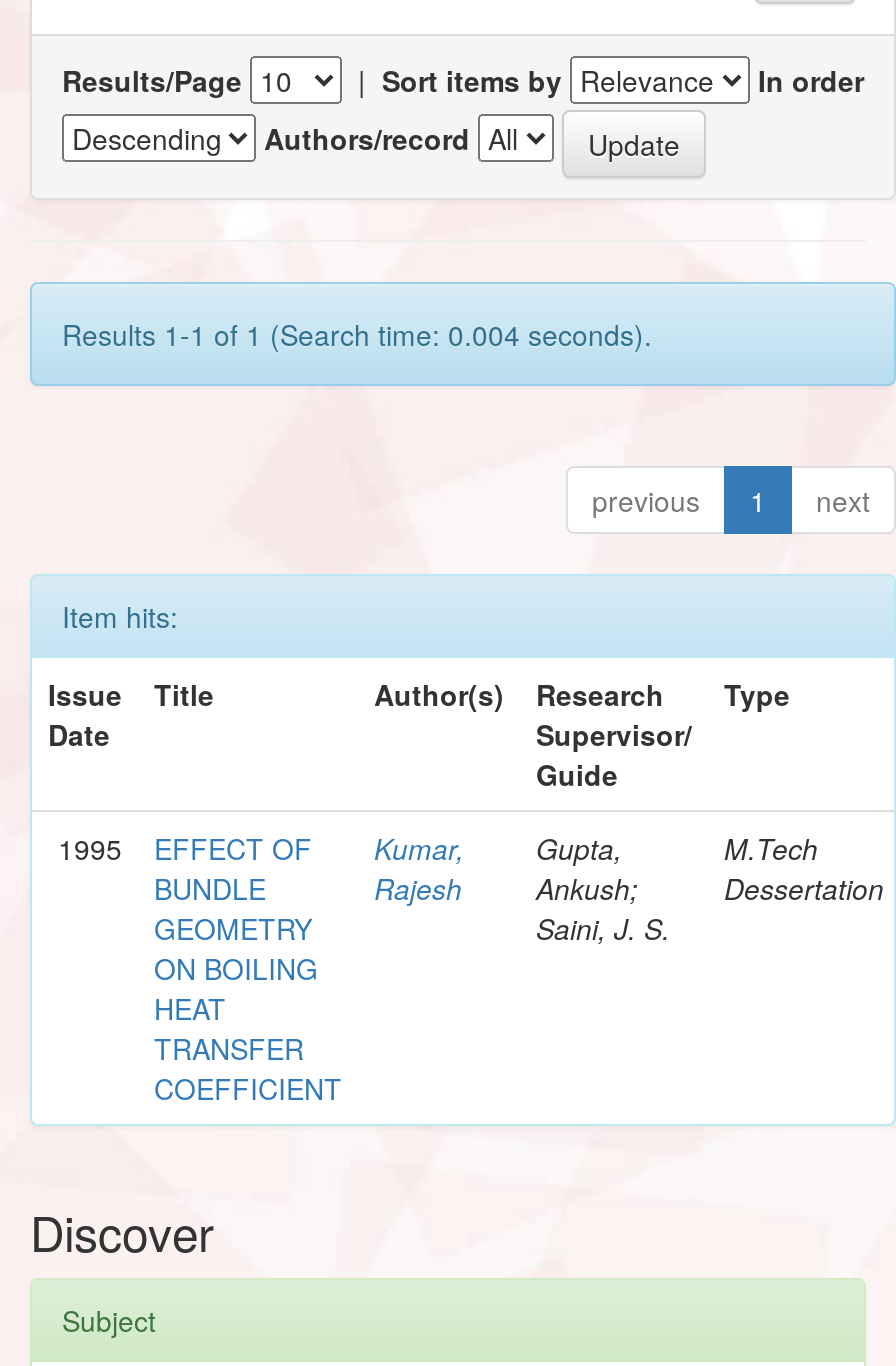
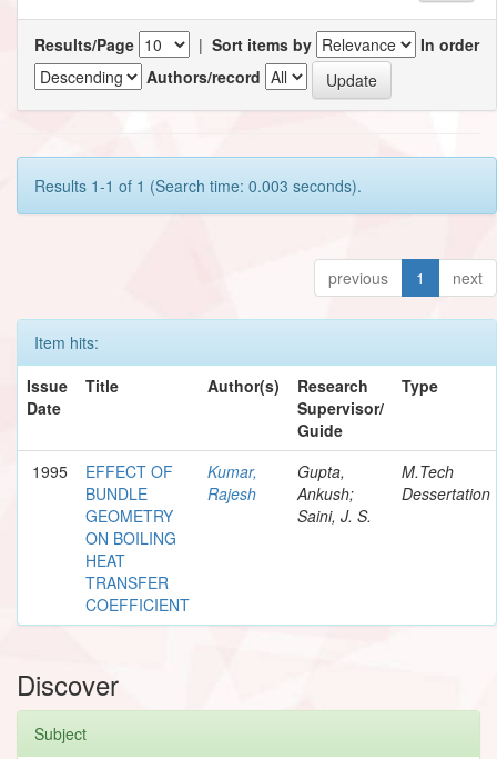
- Results 1-1 of 1 (Search time: 0.004 seconds).
+ Results 1-1 of 1 (Search time: 0.003 seconds).
